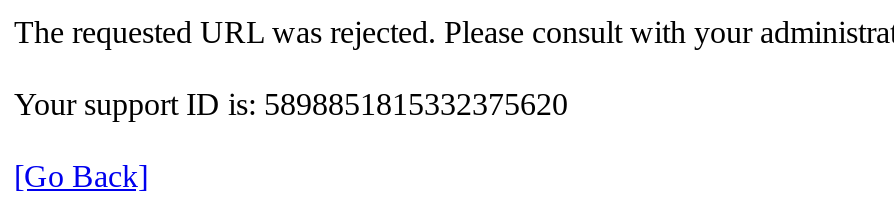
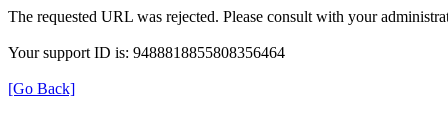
- Your support ID is: 5898851815332375620
+ Your support ID is: 9488818855808356464
